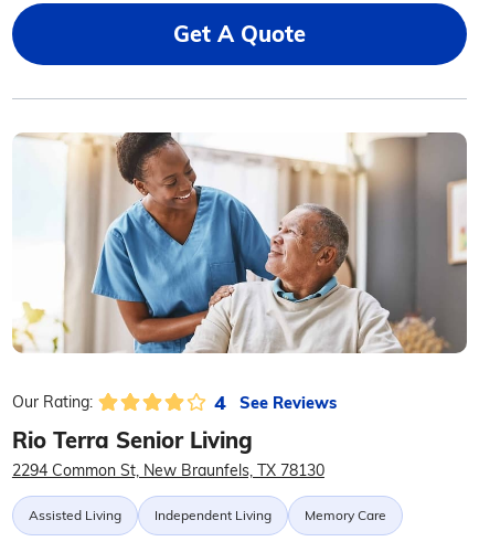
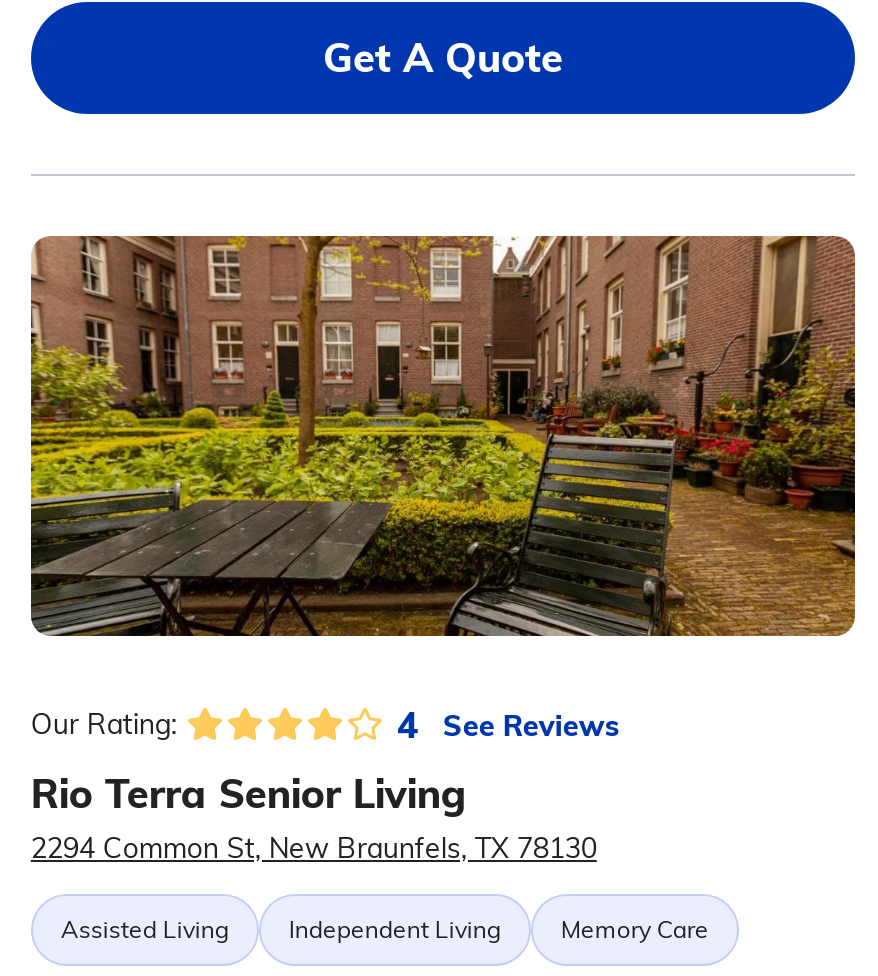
- [image]
+ [image]
